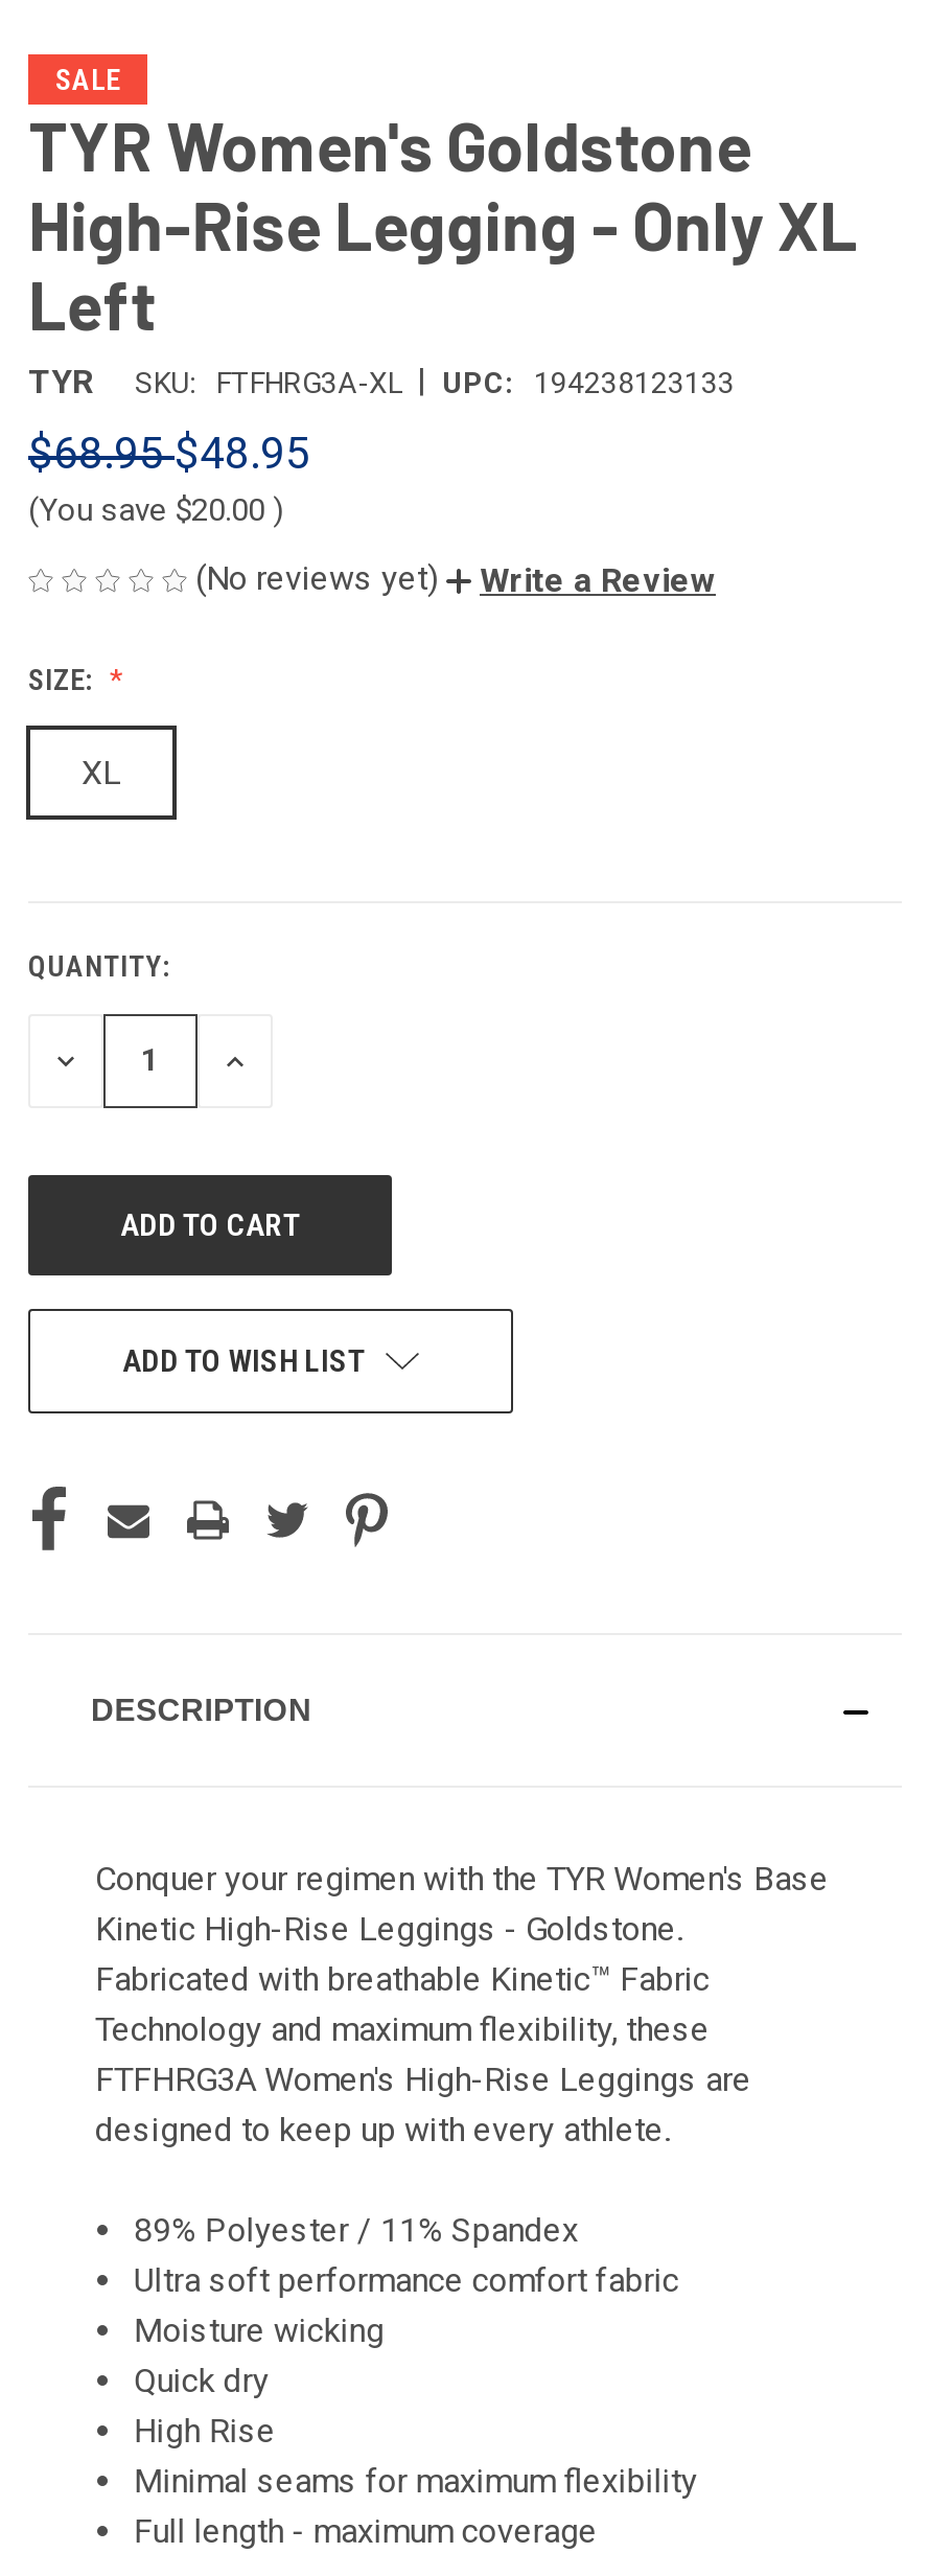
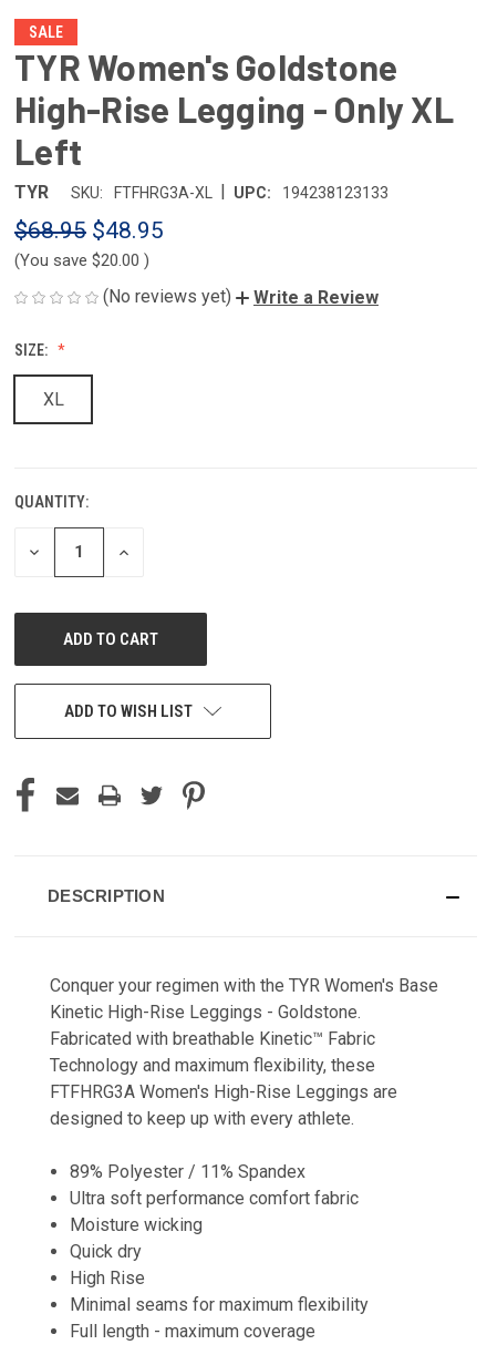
- (You save $20.00)
+ (You save $20.00 )
